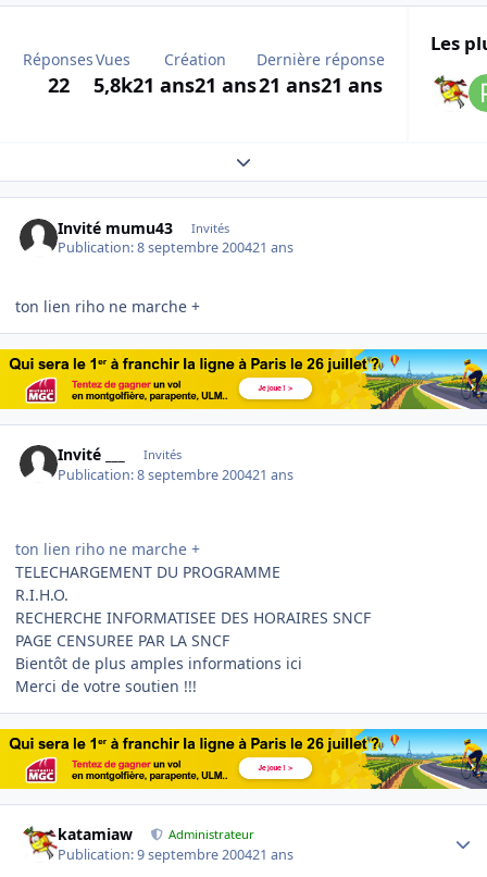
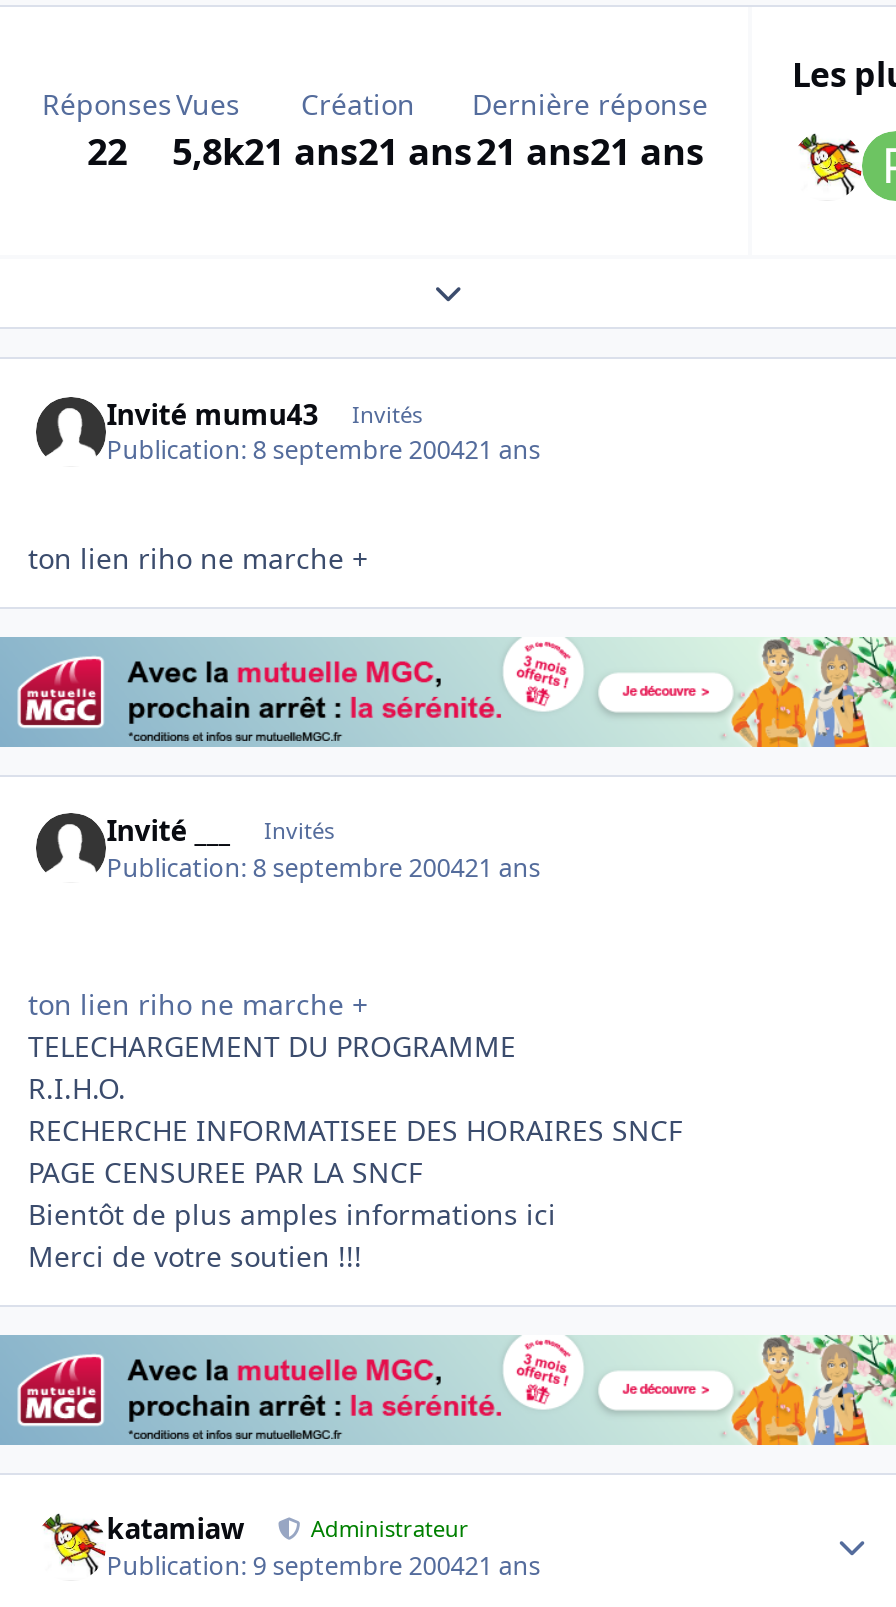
- [image]
+ [image]

- [image]
+ [image]
